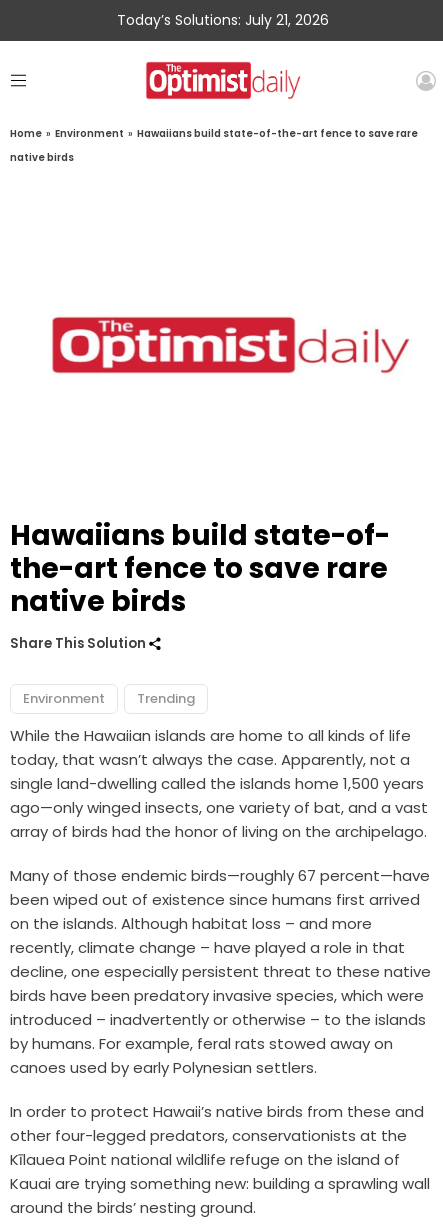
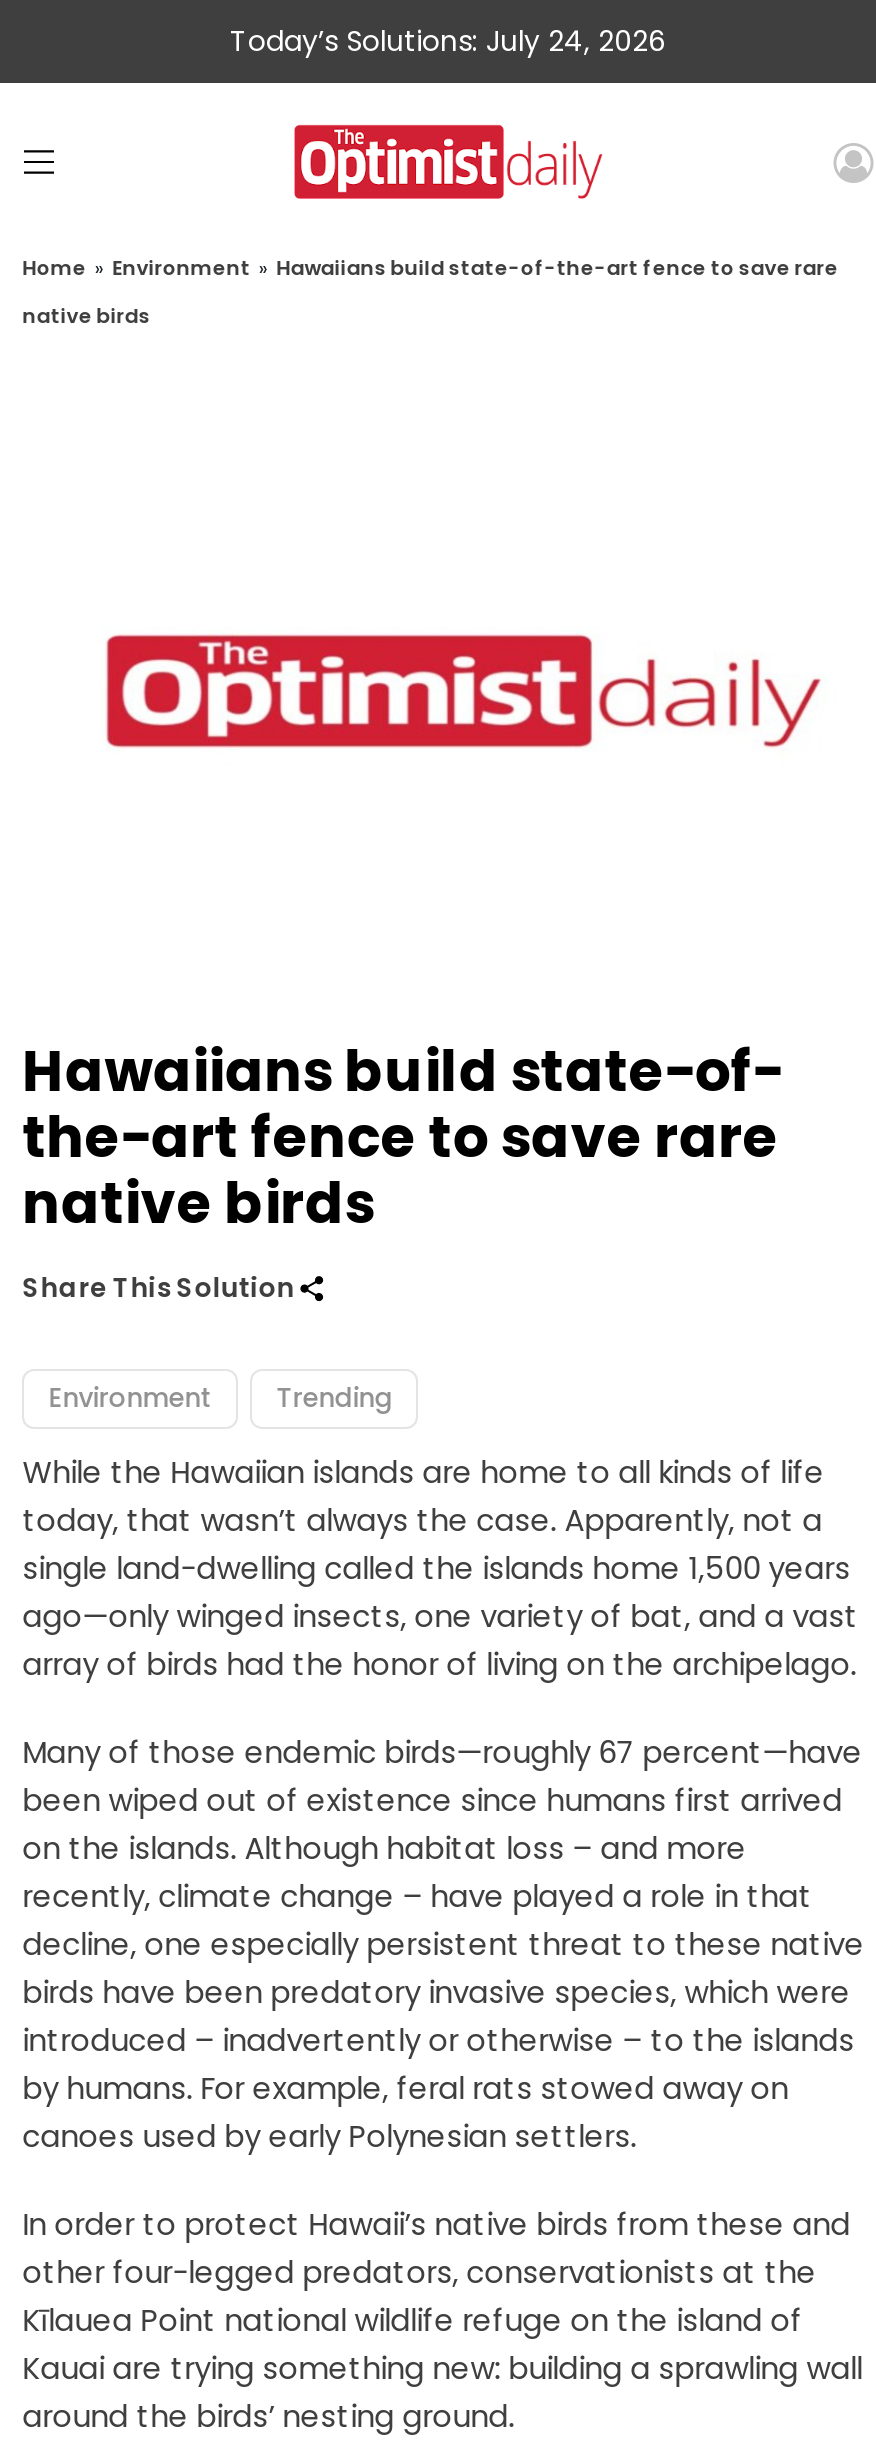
- Today’s Solutions: July 21, 2026
+ Today’s Solutions: July 24, 2026
